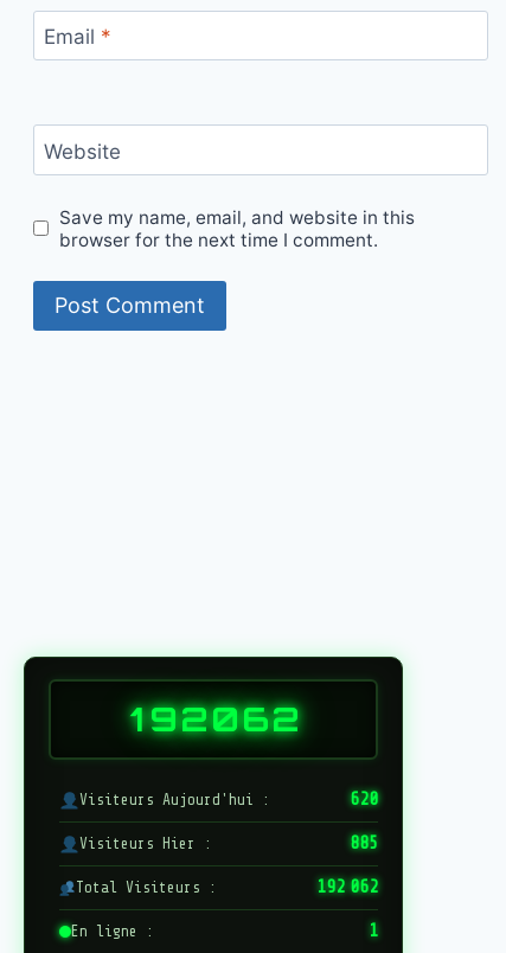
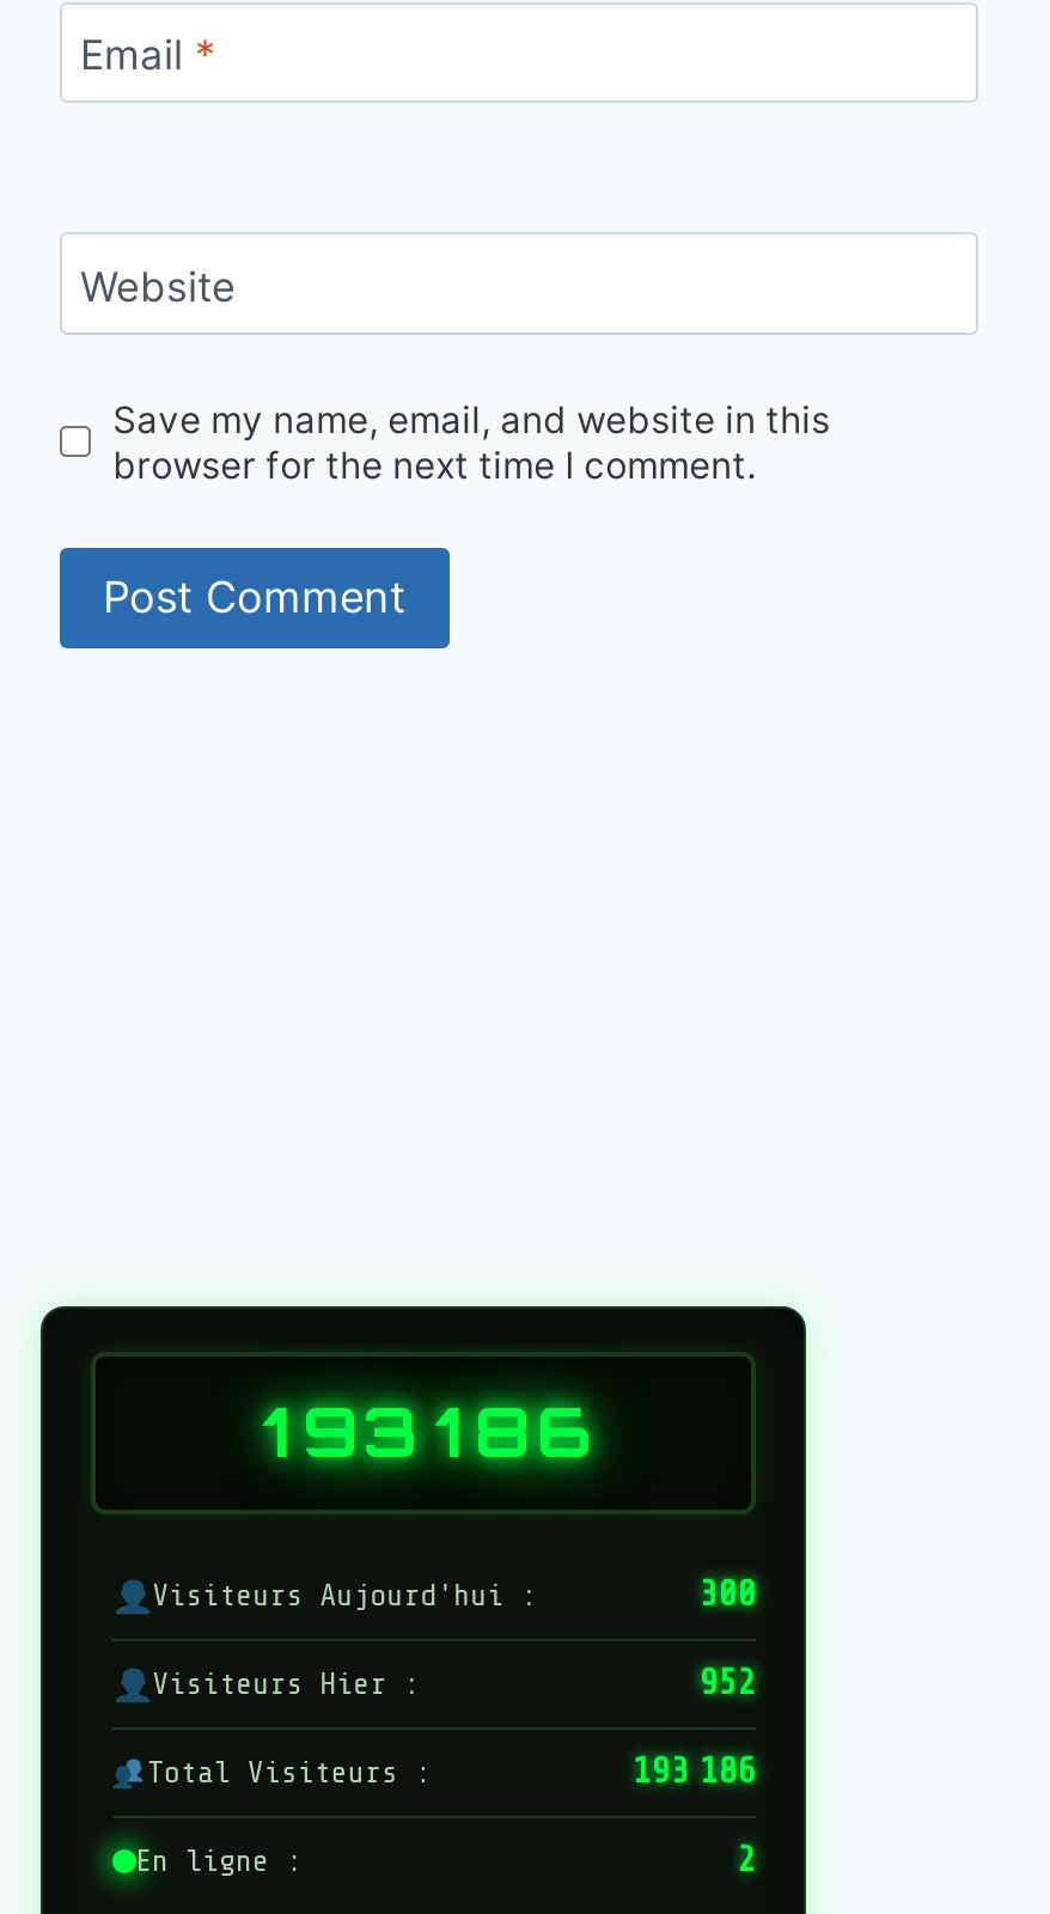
- 1 9 2 0 62
+ 1 93 1 86

- 620
+ 300

- 885
+ 952

- 192 062
+ 193 186

- 1
+ 2
